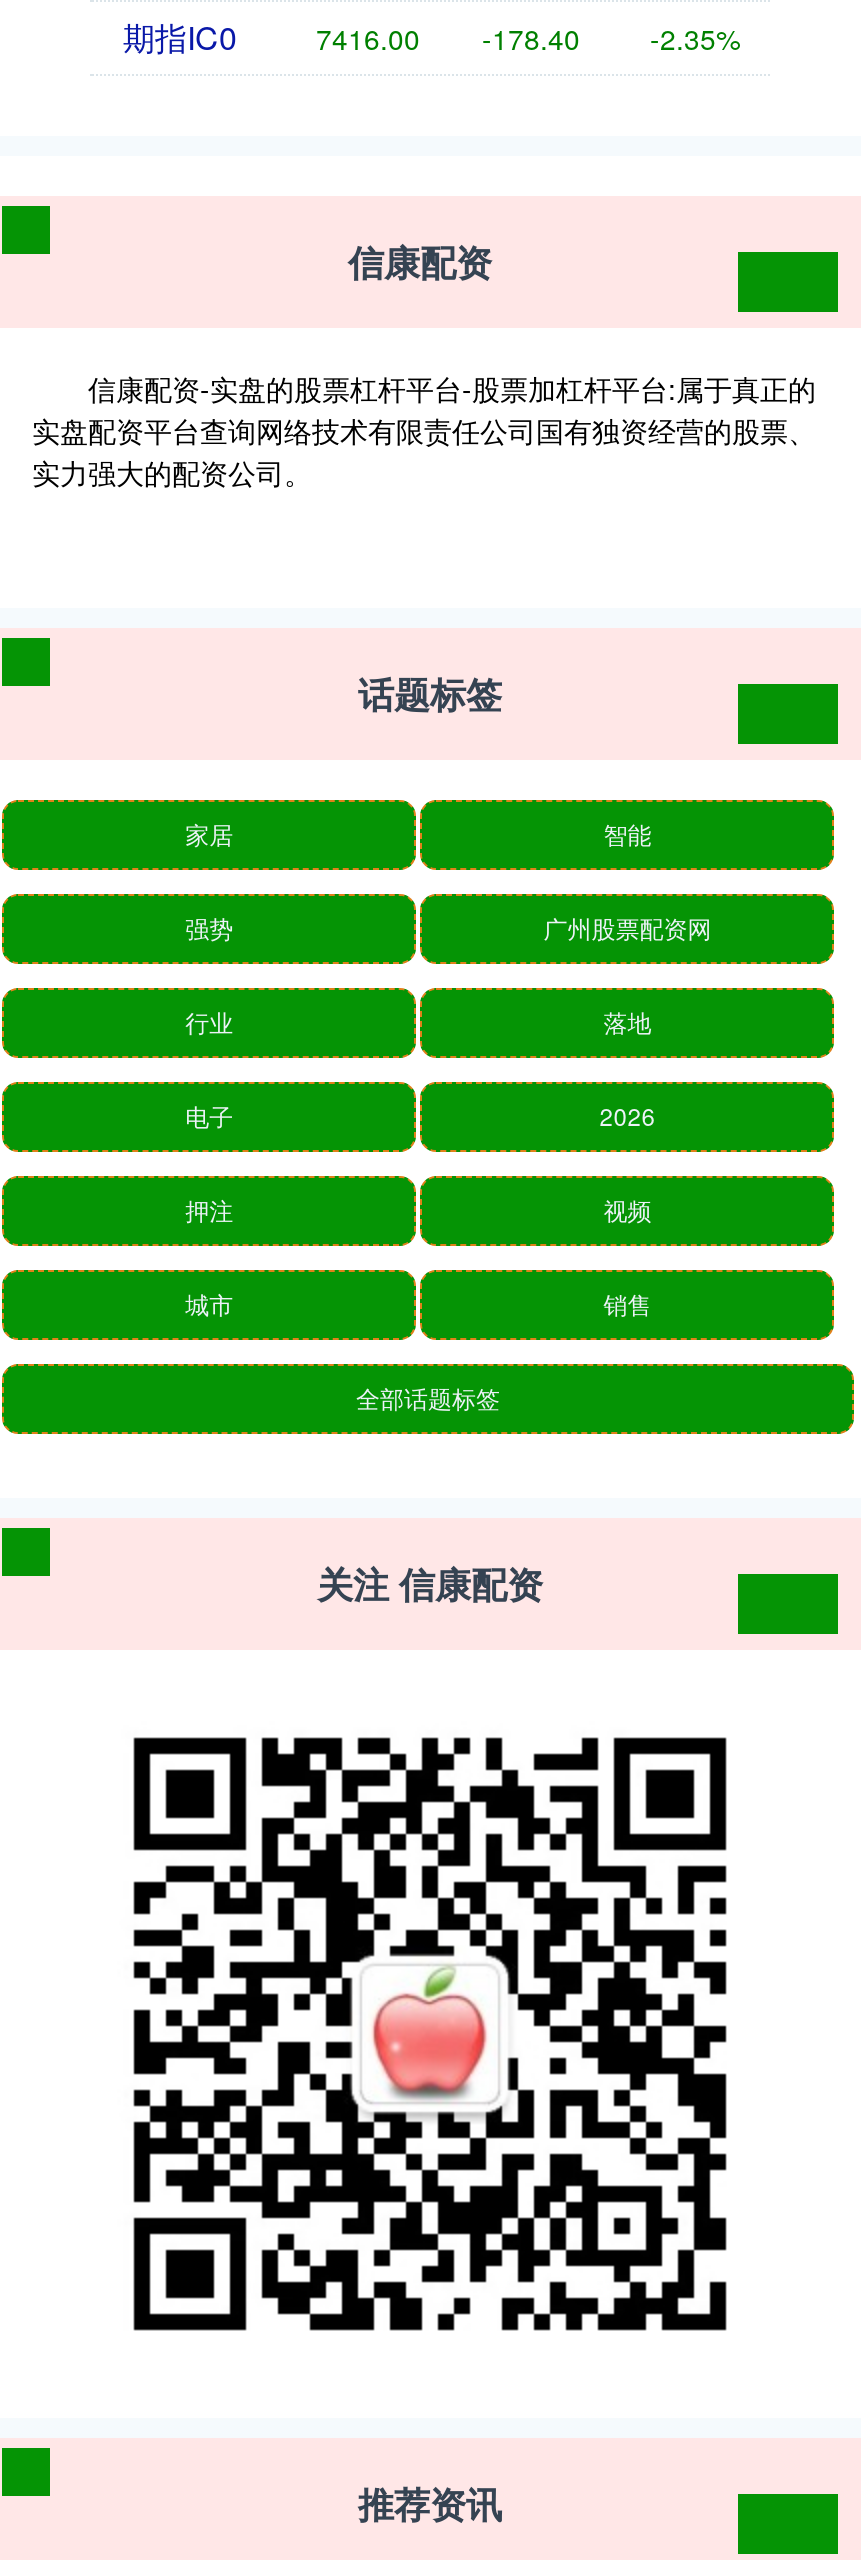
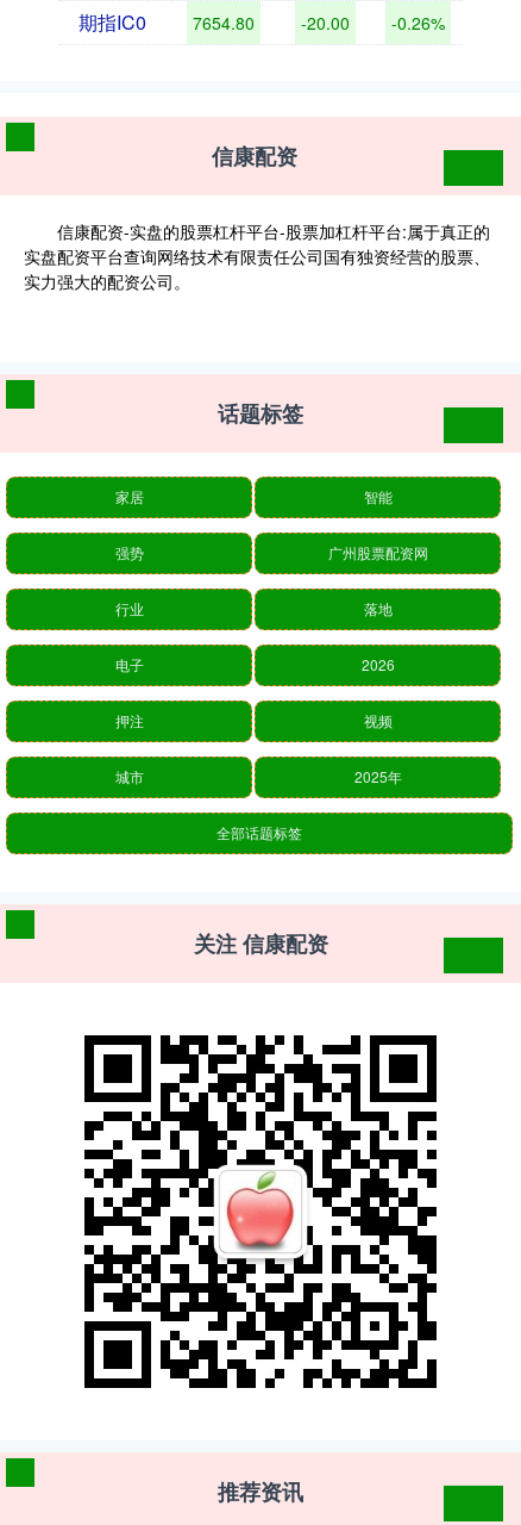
- 7416.00
+ 7654.80

- -178.40
+ -20.00

- -2.35%
+ -0.26%

- 销售
+ 2025年
